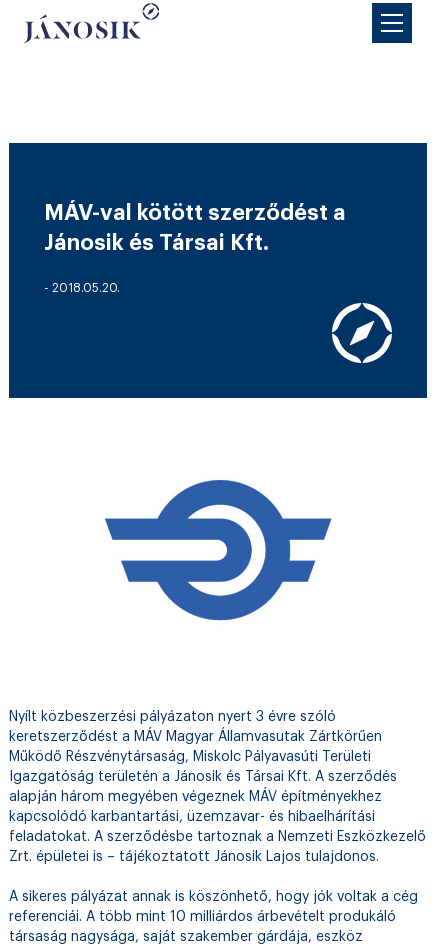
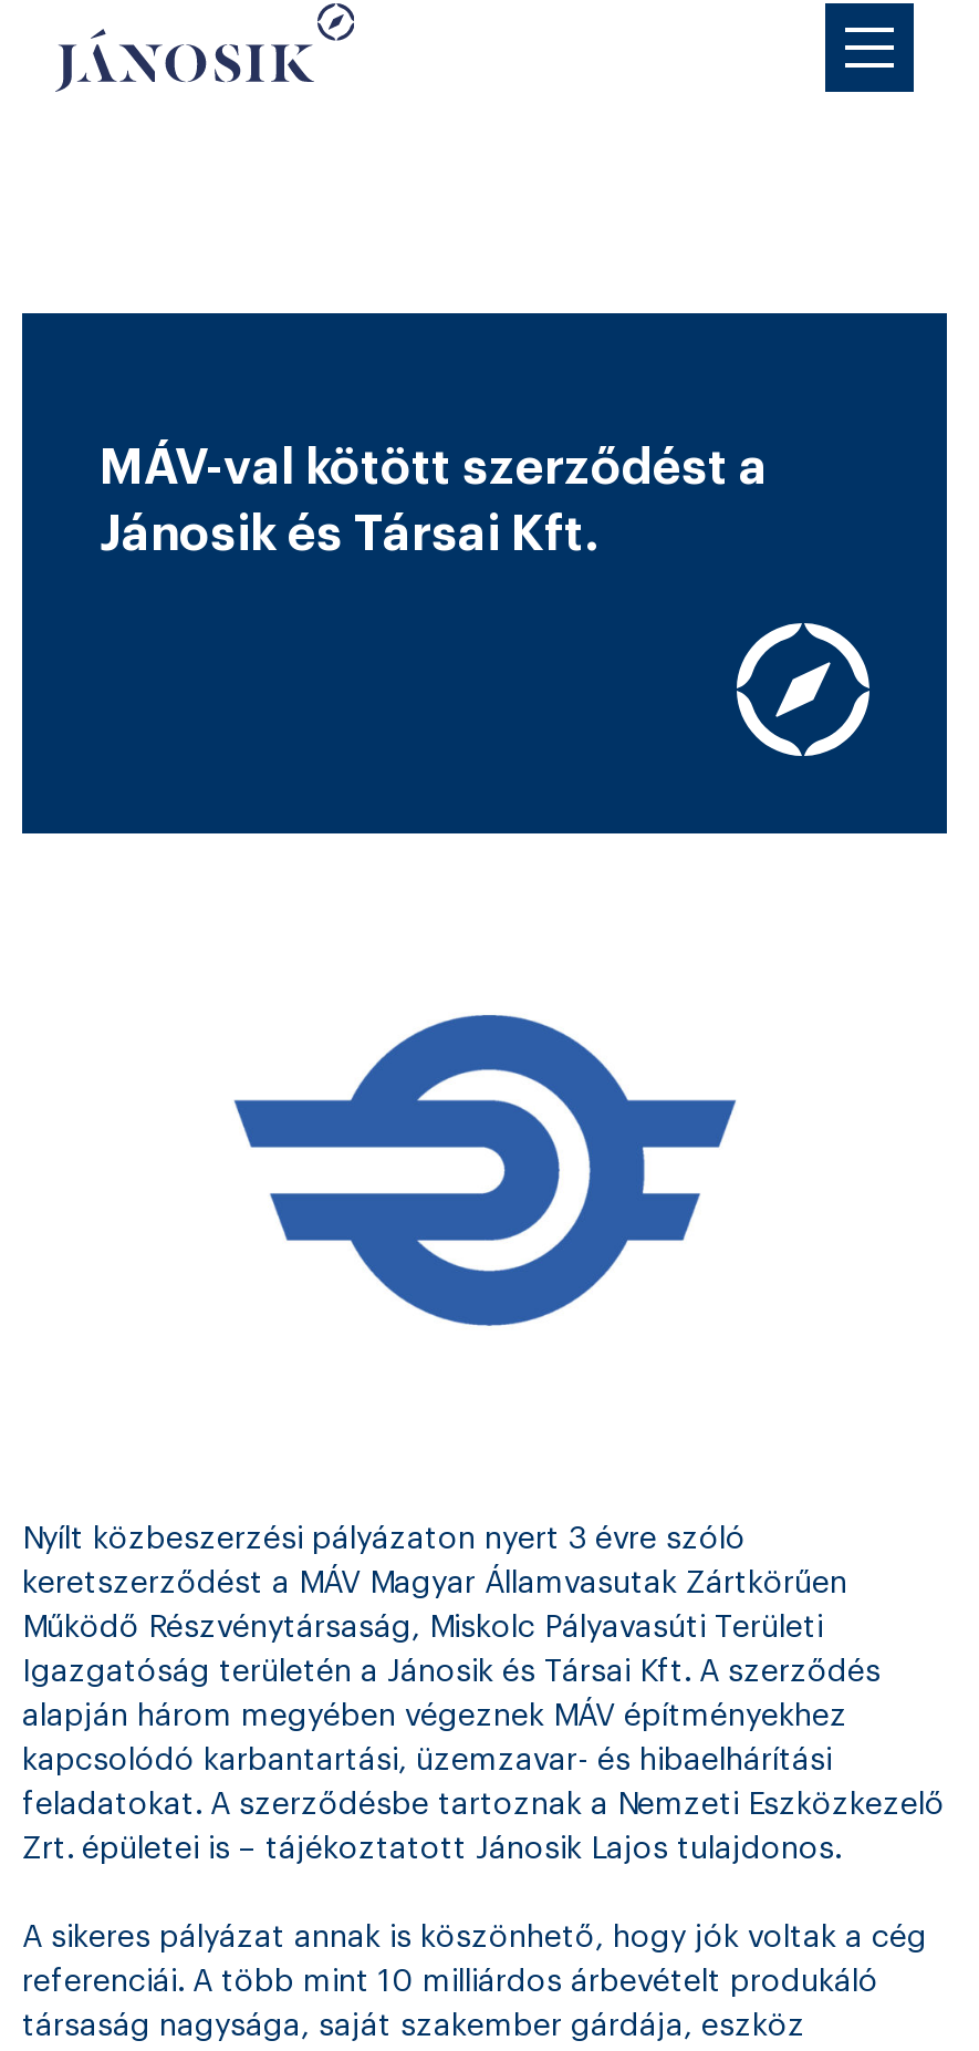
- - 2018.05.20.
